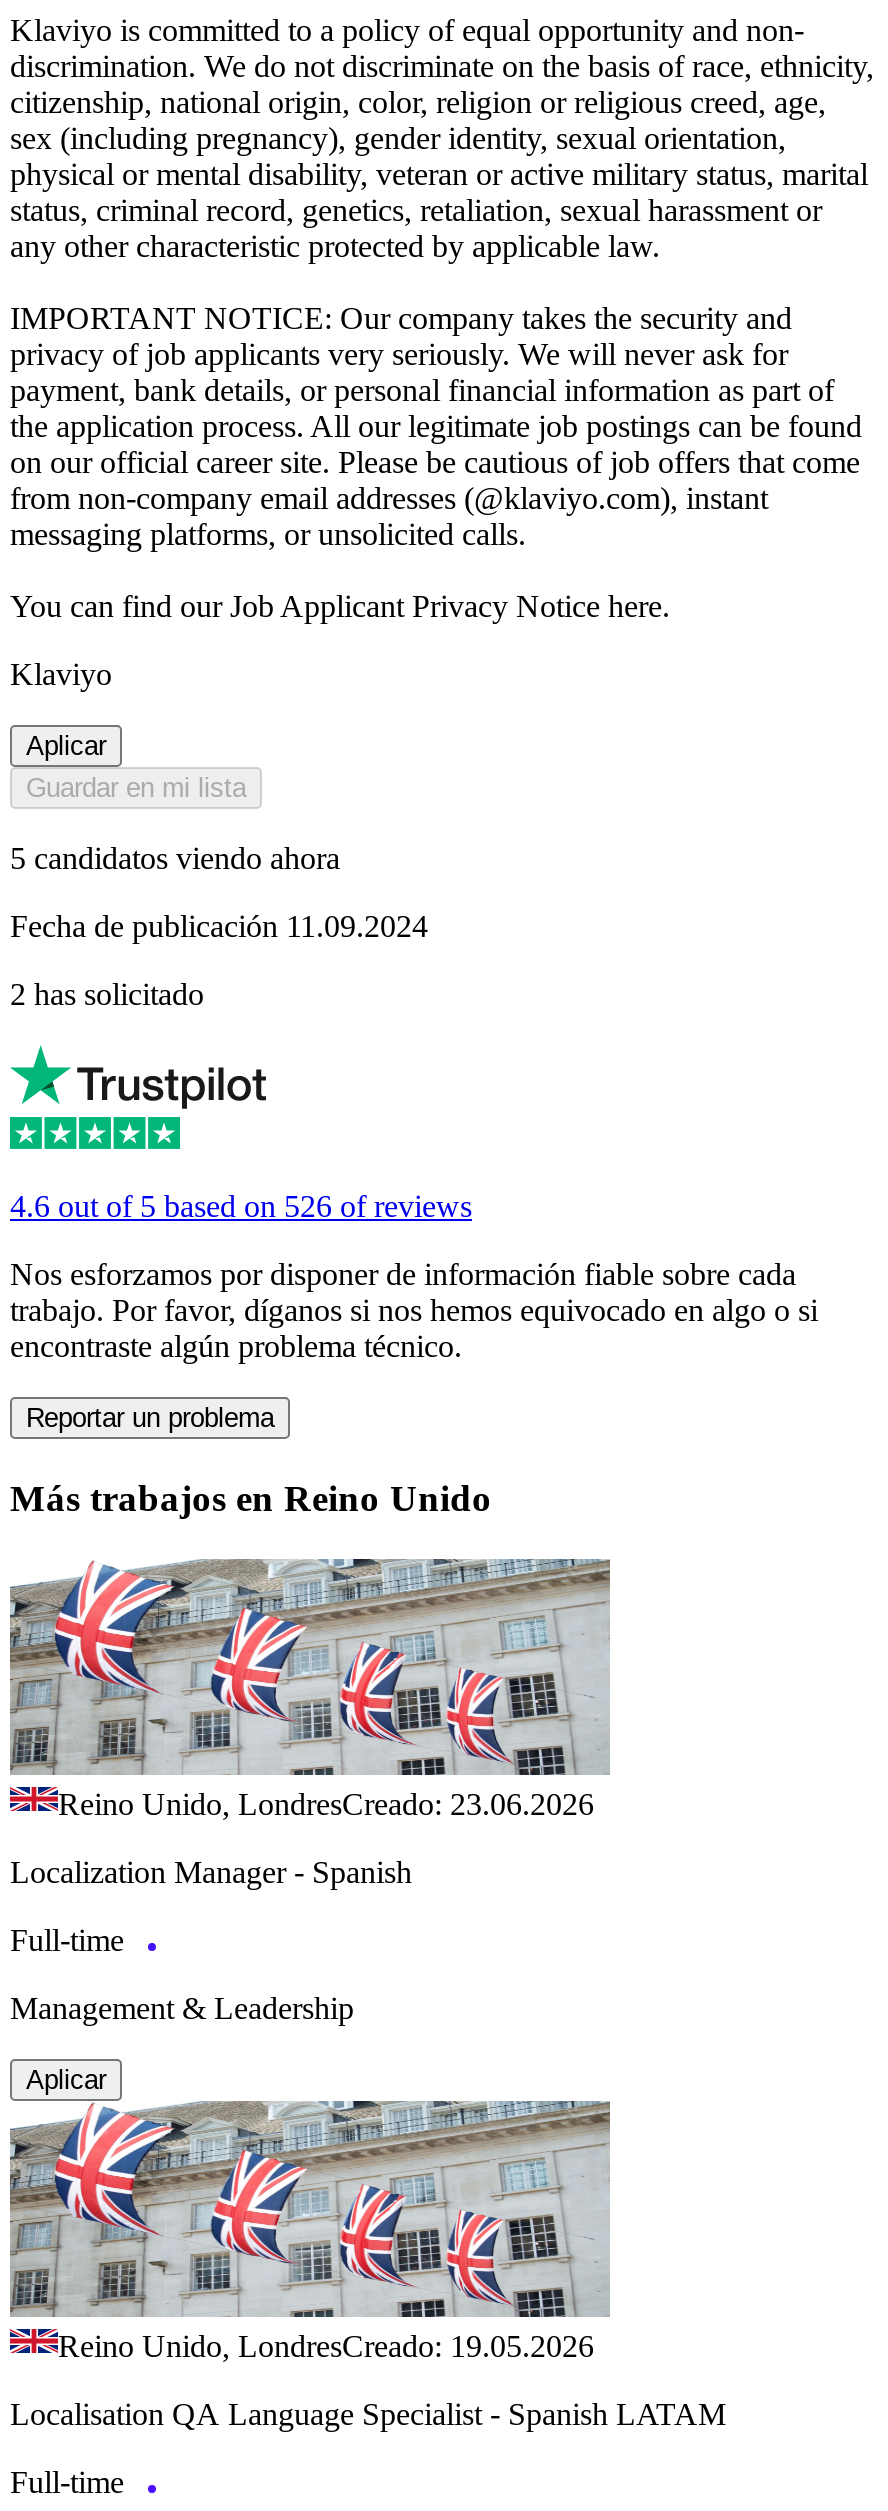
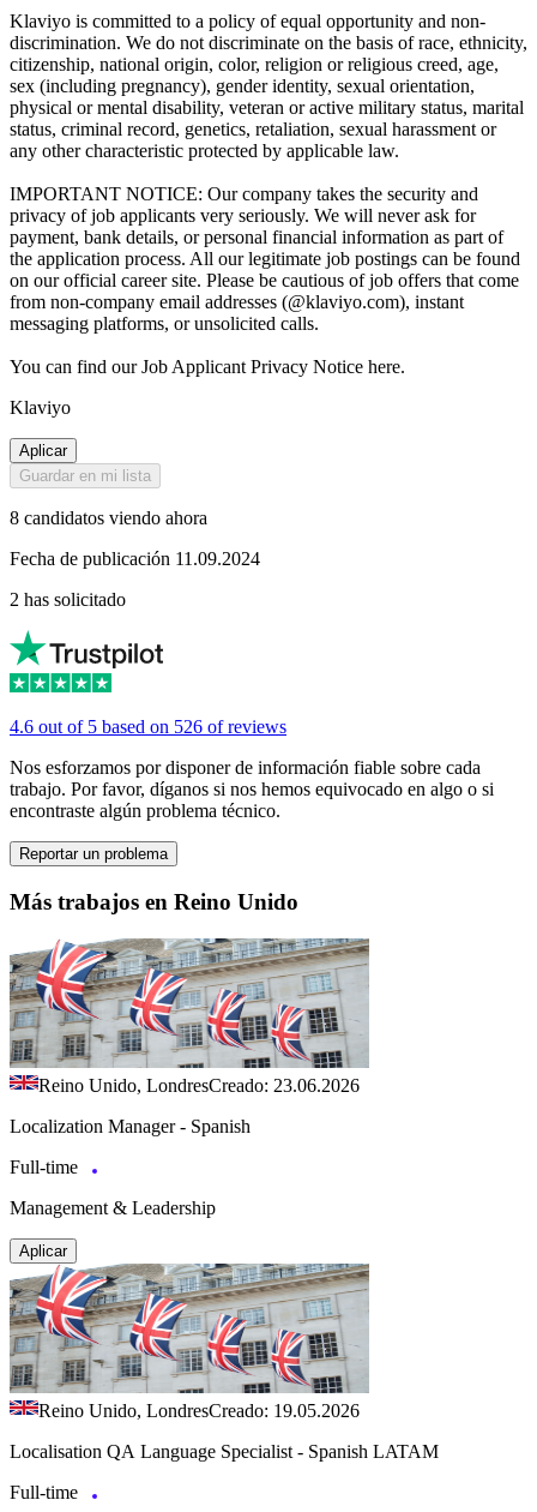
- 5 candidatos viendo ahora
+ 8 candidatos viendo ahora
